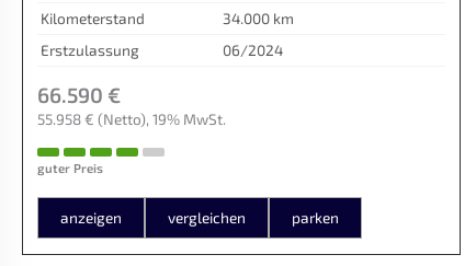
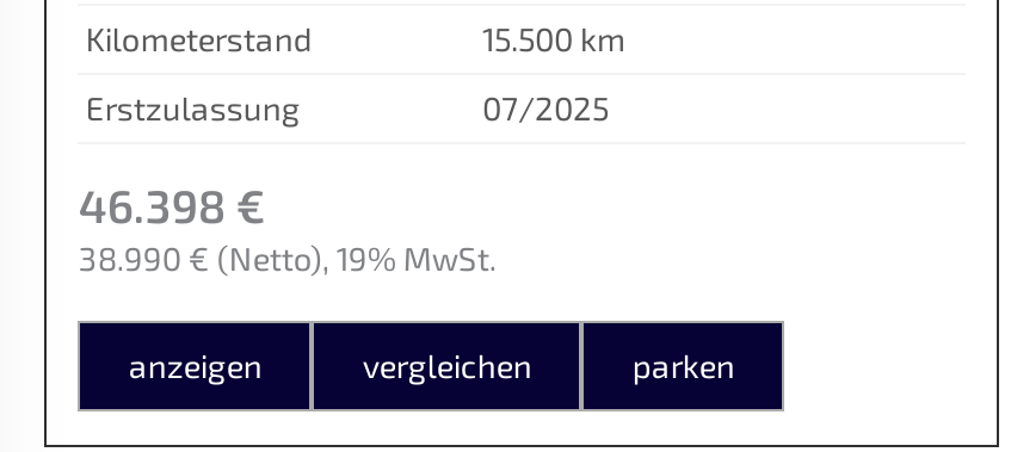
- 34.000 km
+ 15.500 km

- 06/2024
- 66.590 €
- 55.958 €(Netto) 19% MwSt.
- guter Preis
+ 07/2025
+ 46.398 €
+ 38.990 €(Netto) 19% MwSt.
